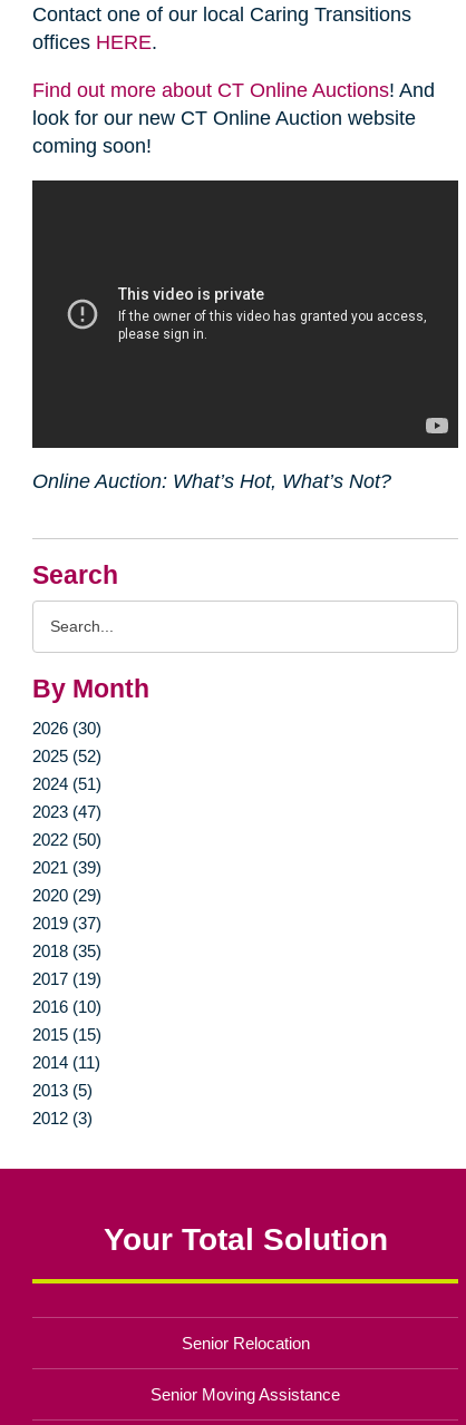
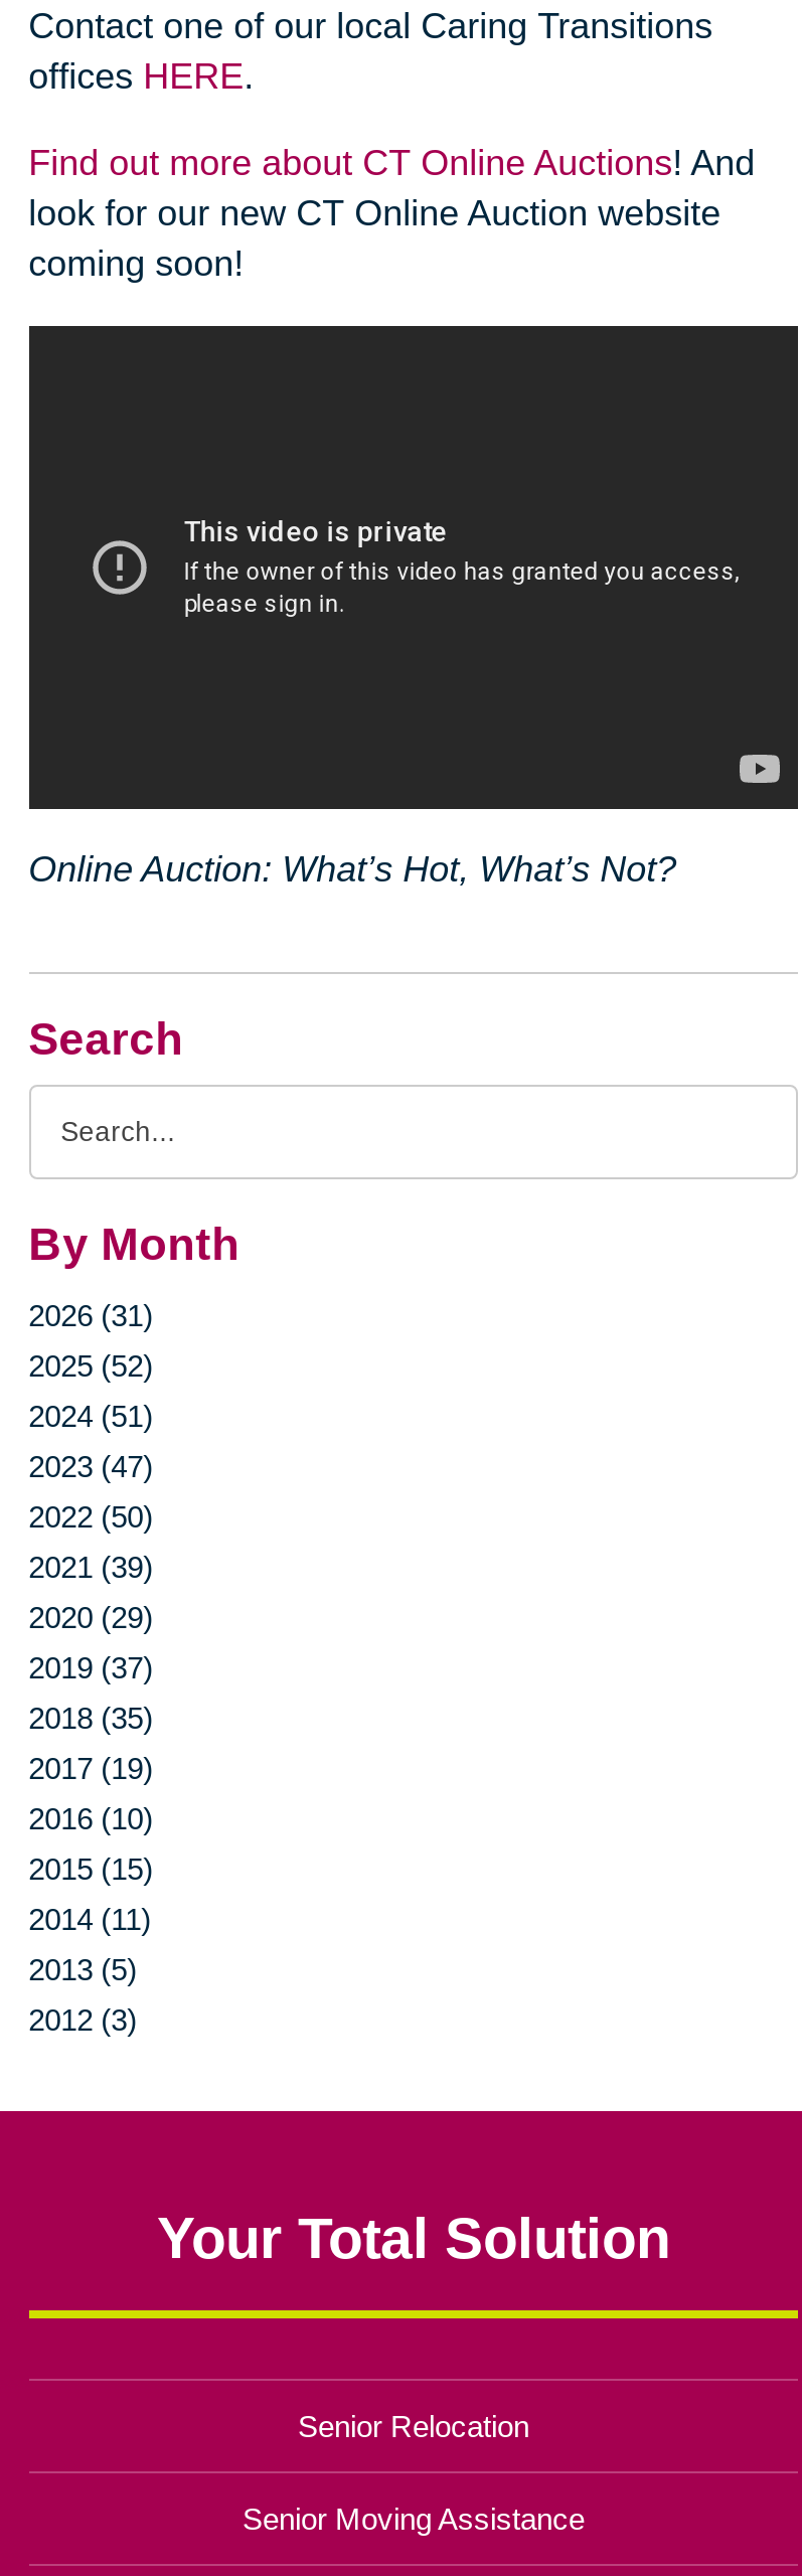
- 2026 (30)
+ 2026 (31)
